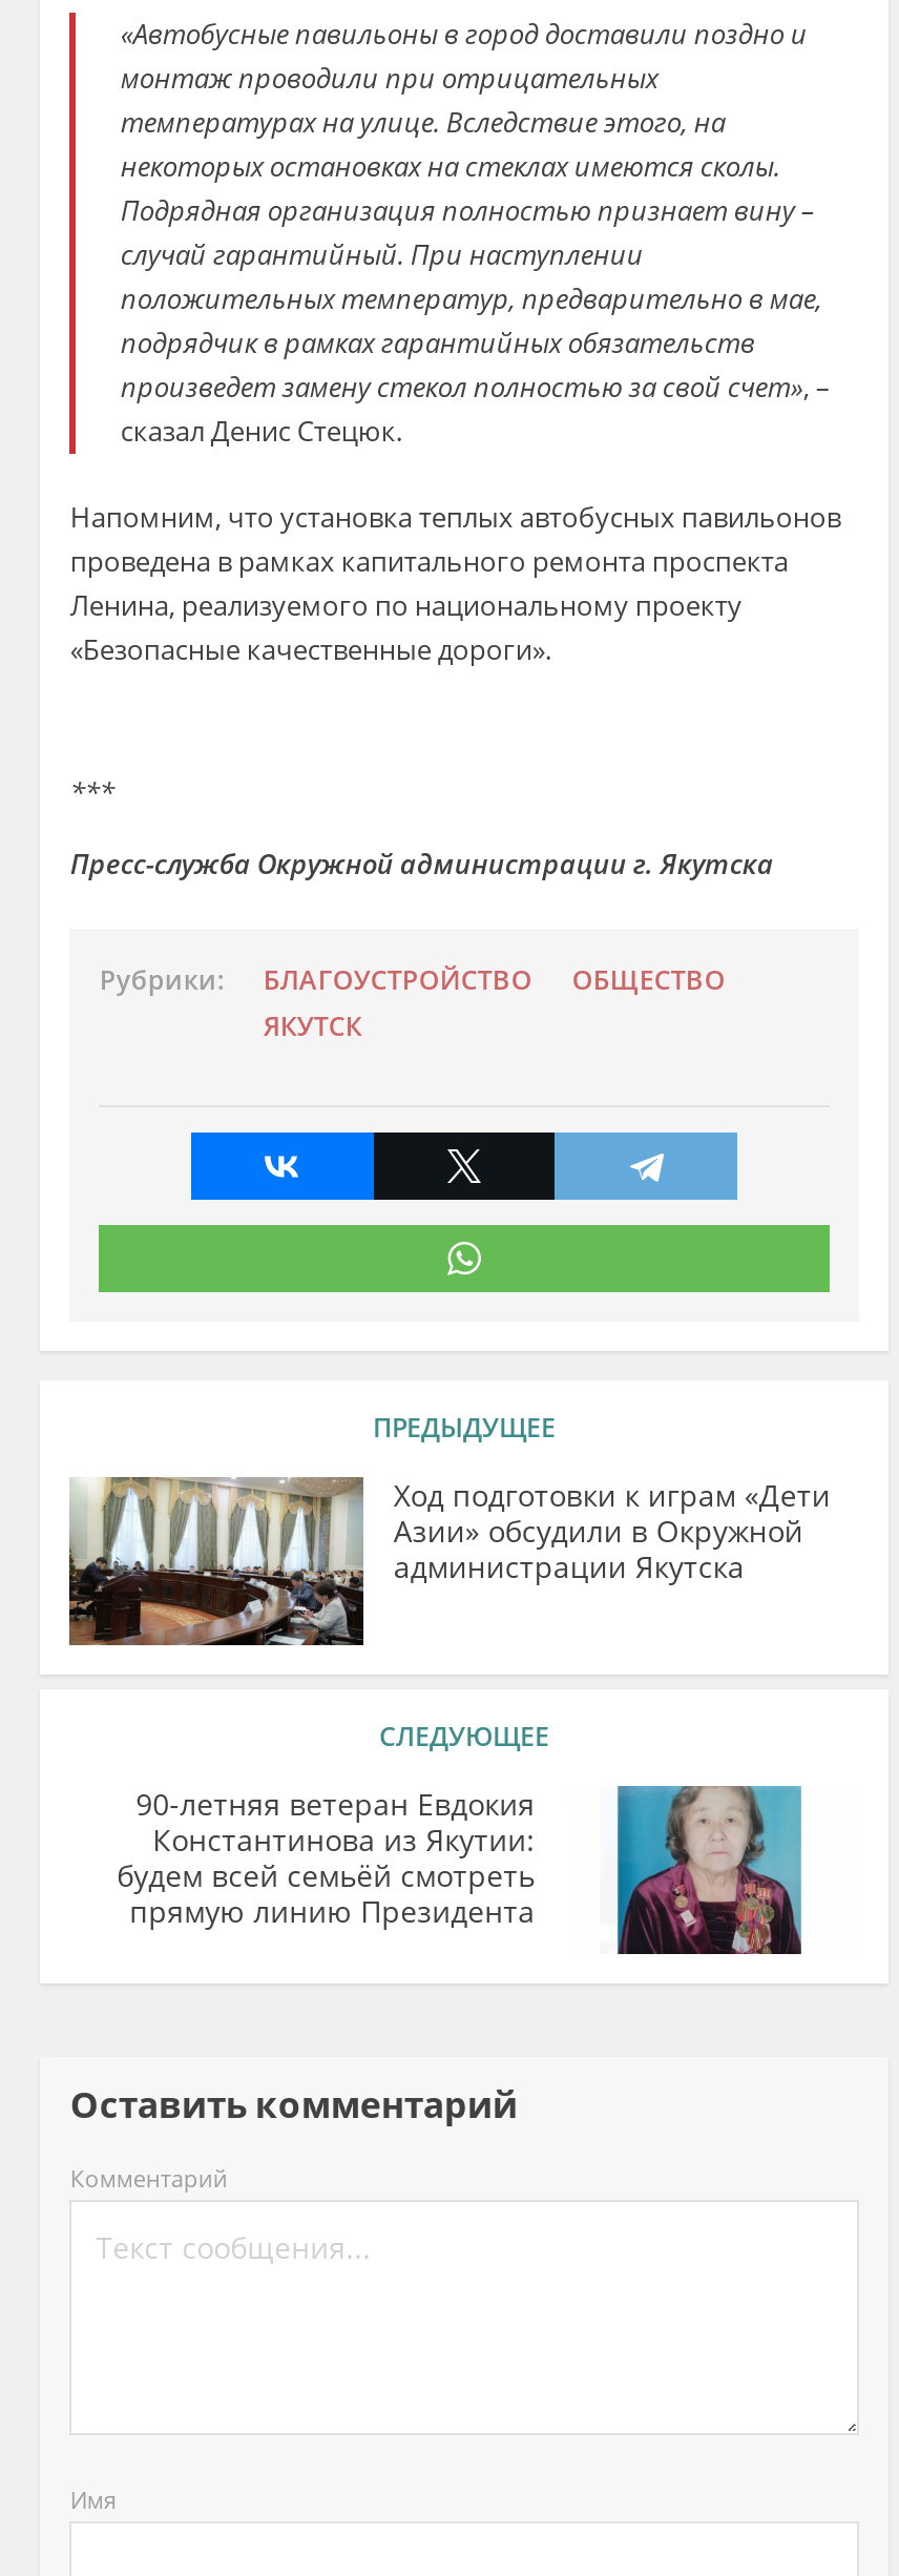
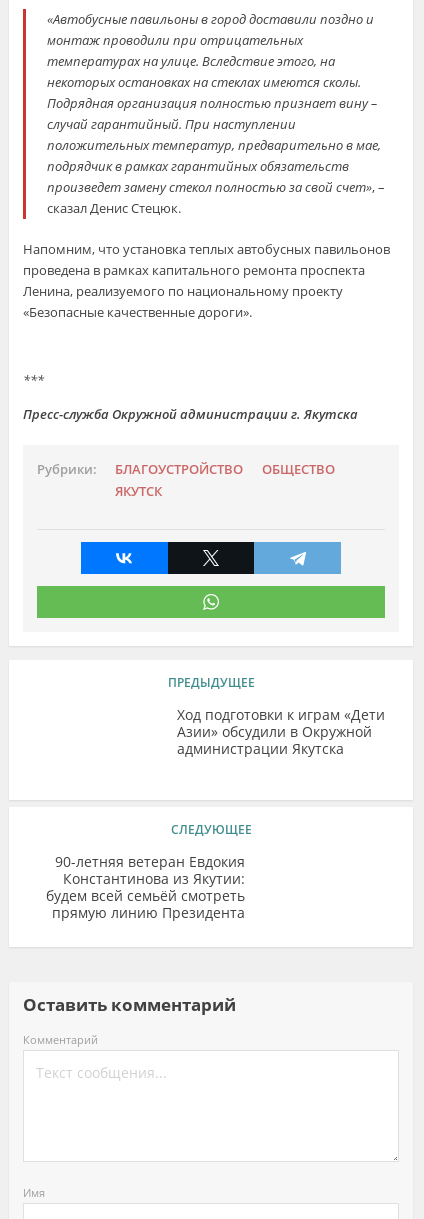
- [image]

- [image]
